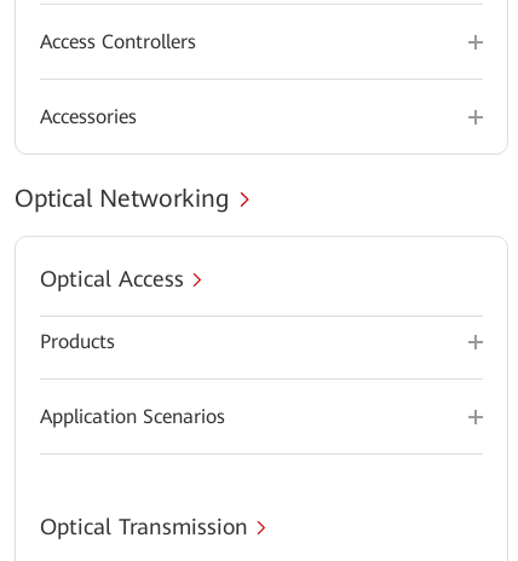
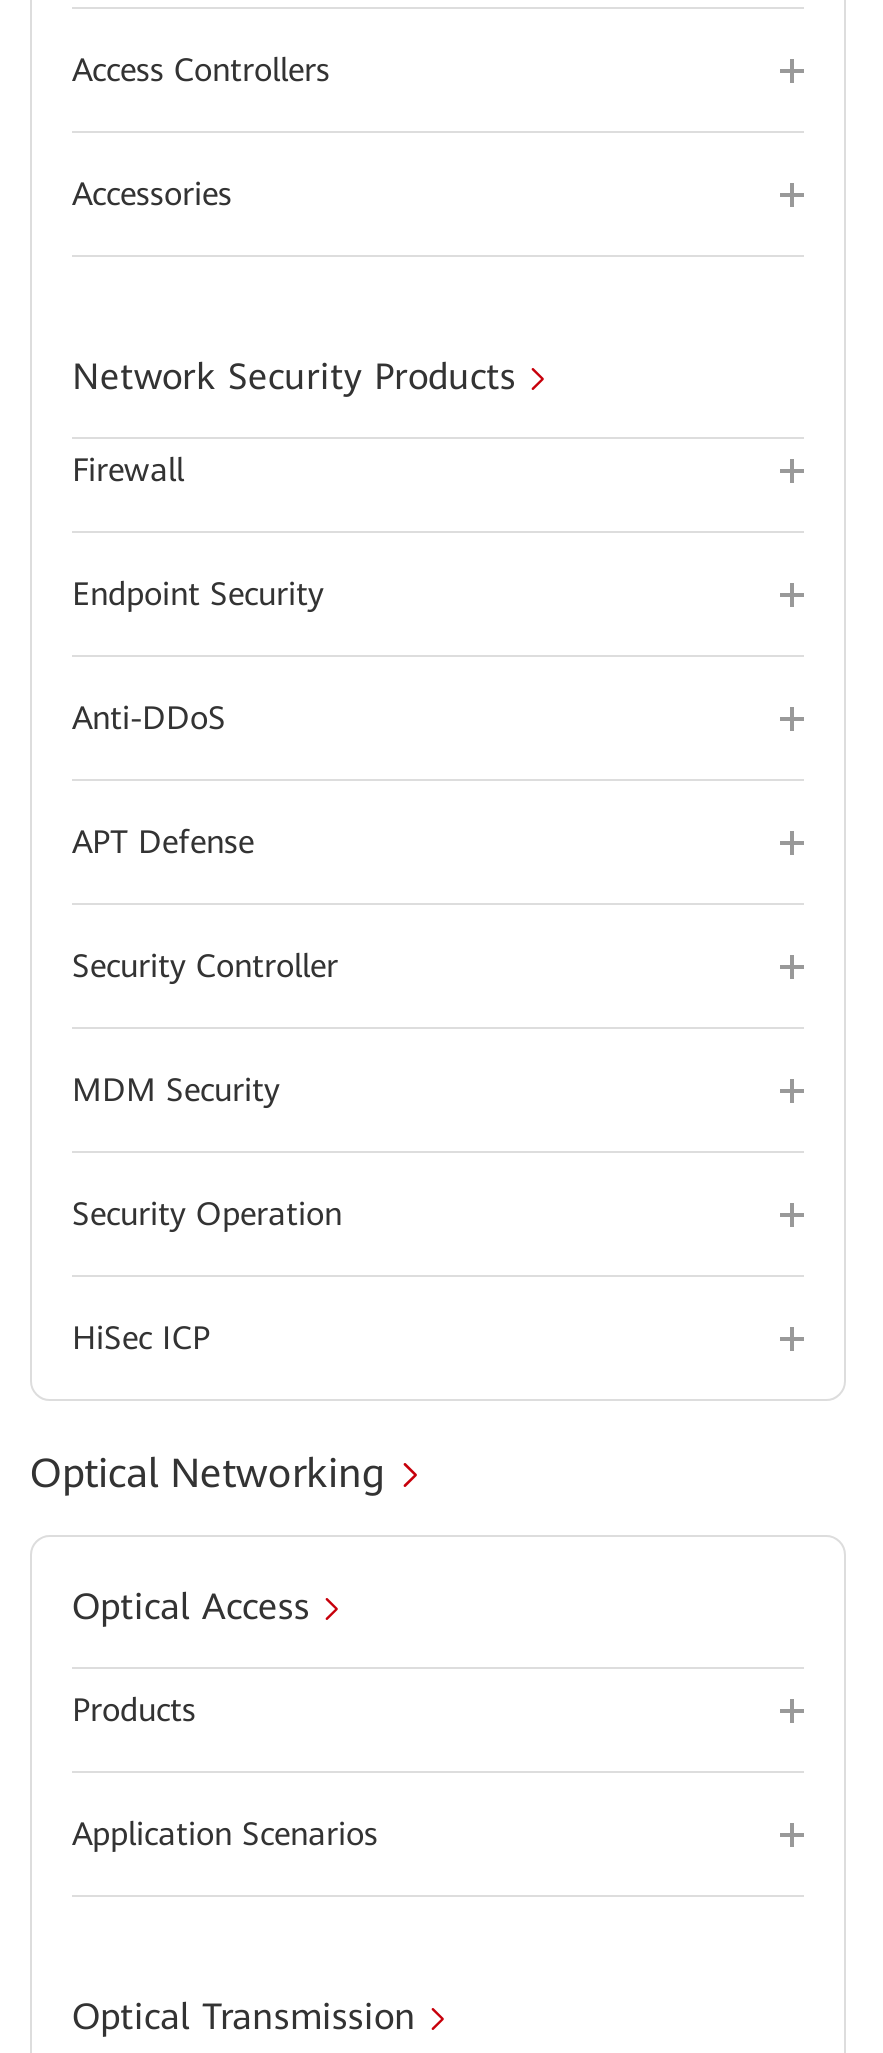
+ Network Security Products
+ Firewall
+ Endpoint Security
+ Anti-DDoS
+ APT Defense
+ Security Controller
+ MDM Security
+ Security Operation
+ HiSec ICP
